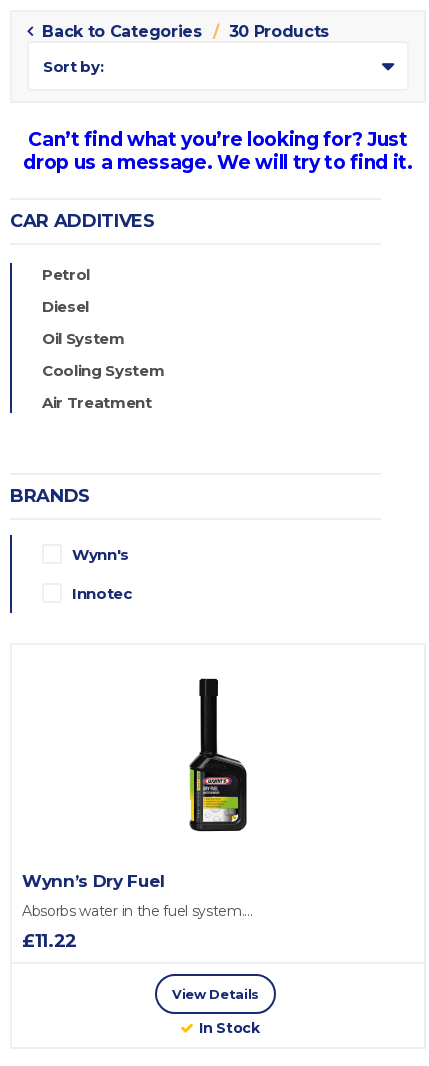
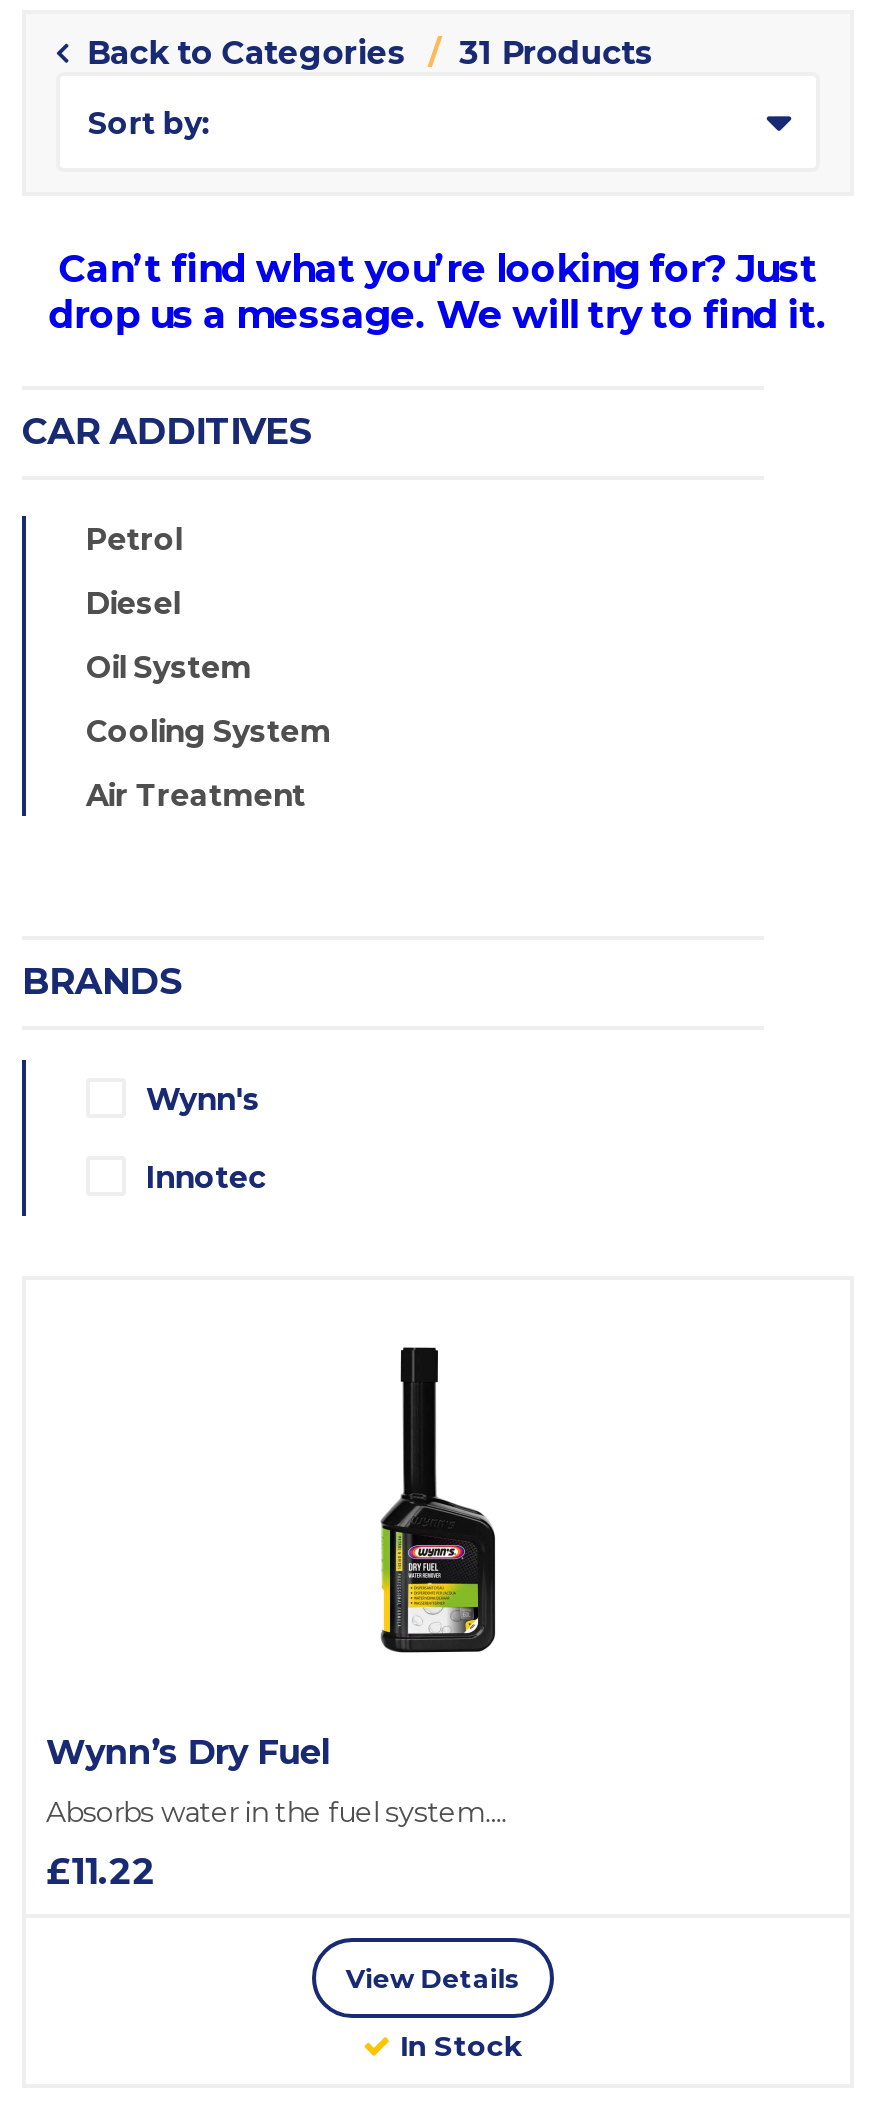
- Back to Categories 30 Products
+ Back to Categories 31 Products
